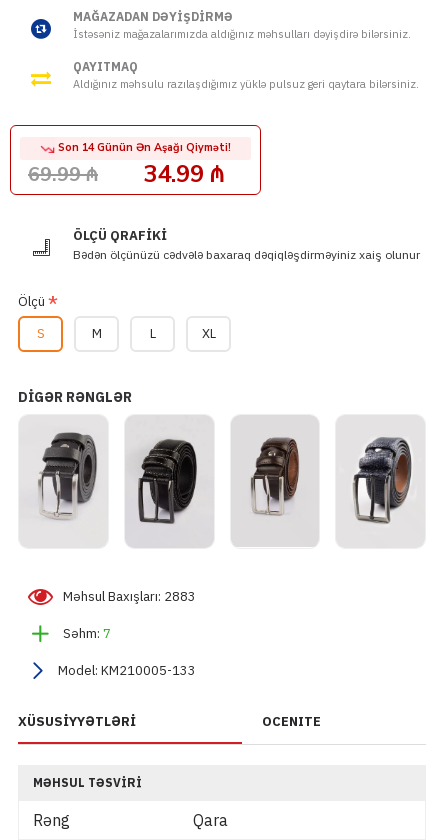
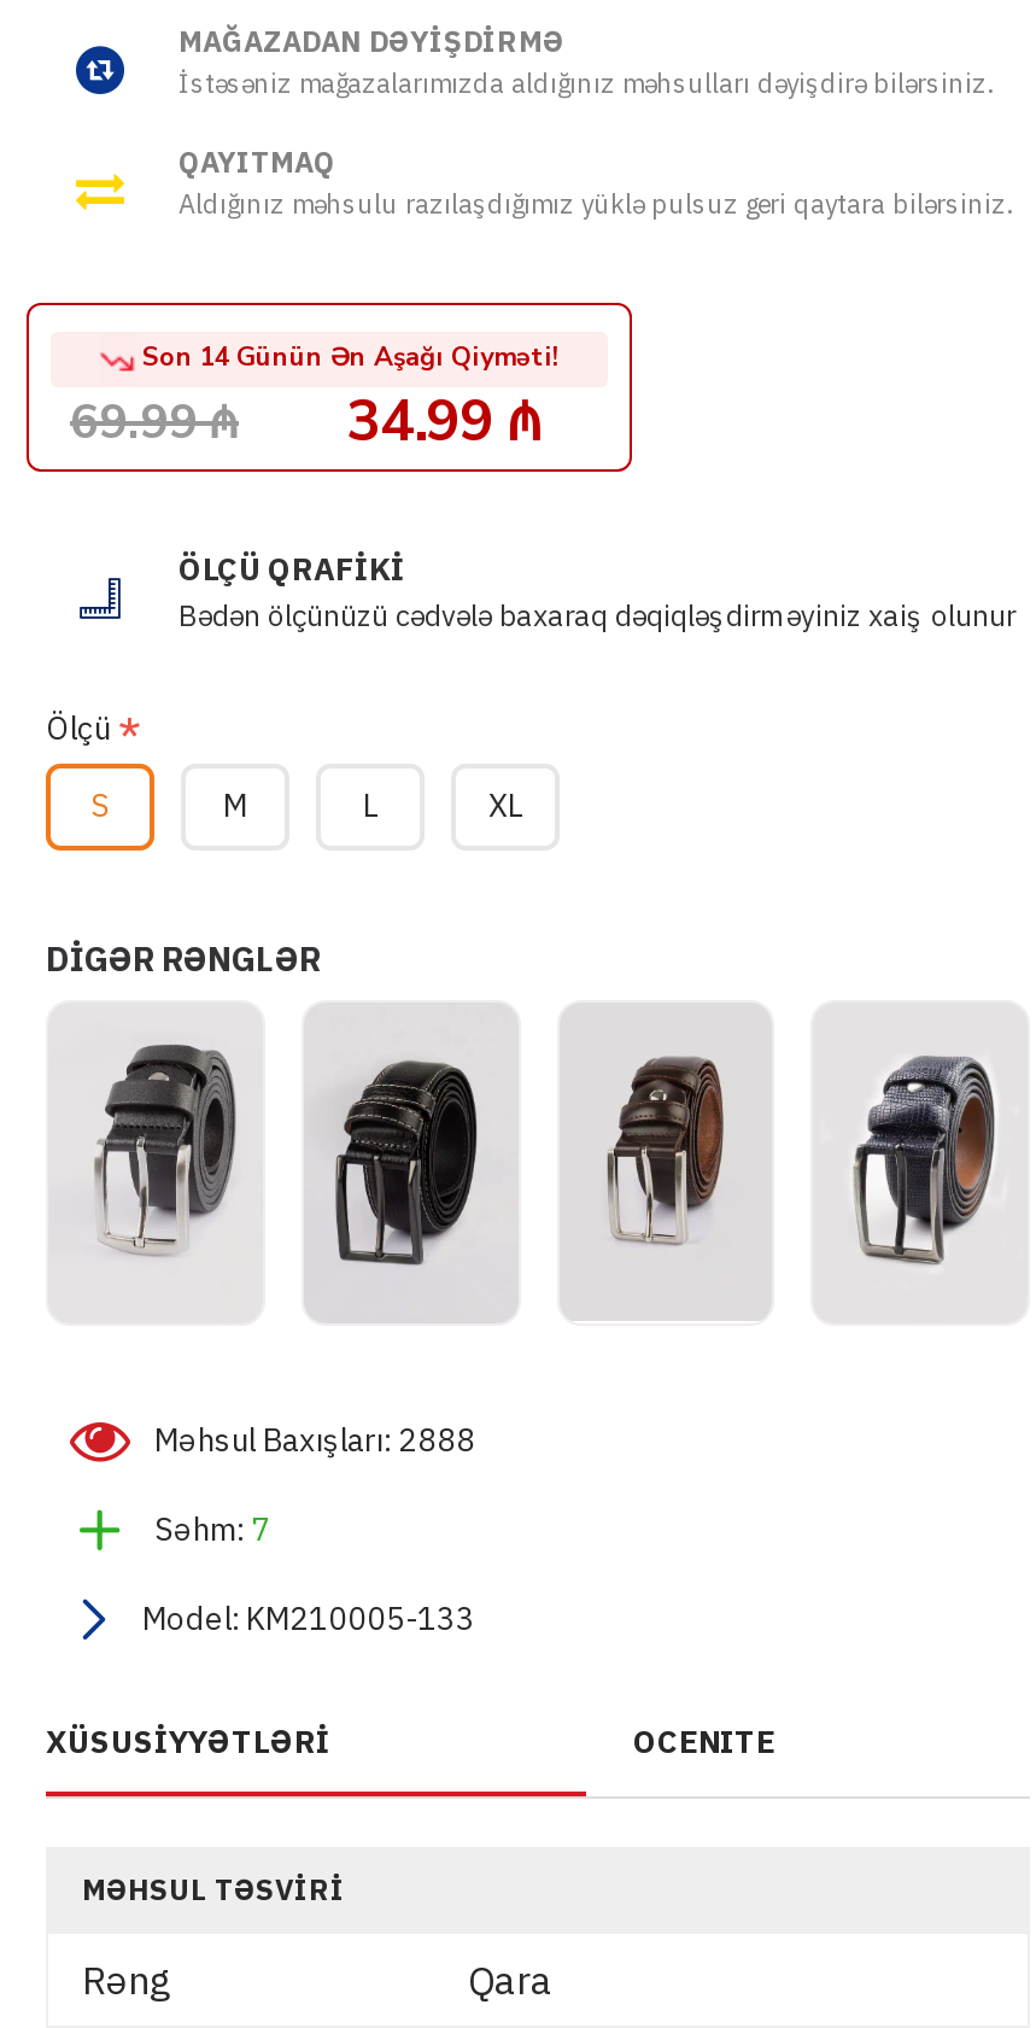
- Məhsul Baxışları: 2883
+ Məhsul Baxışları: 2888
